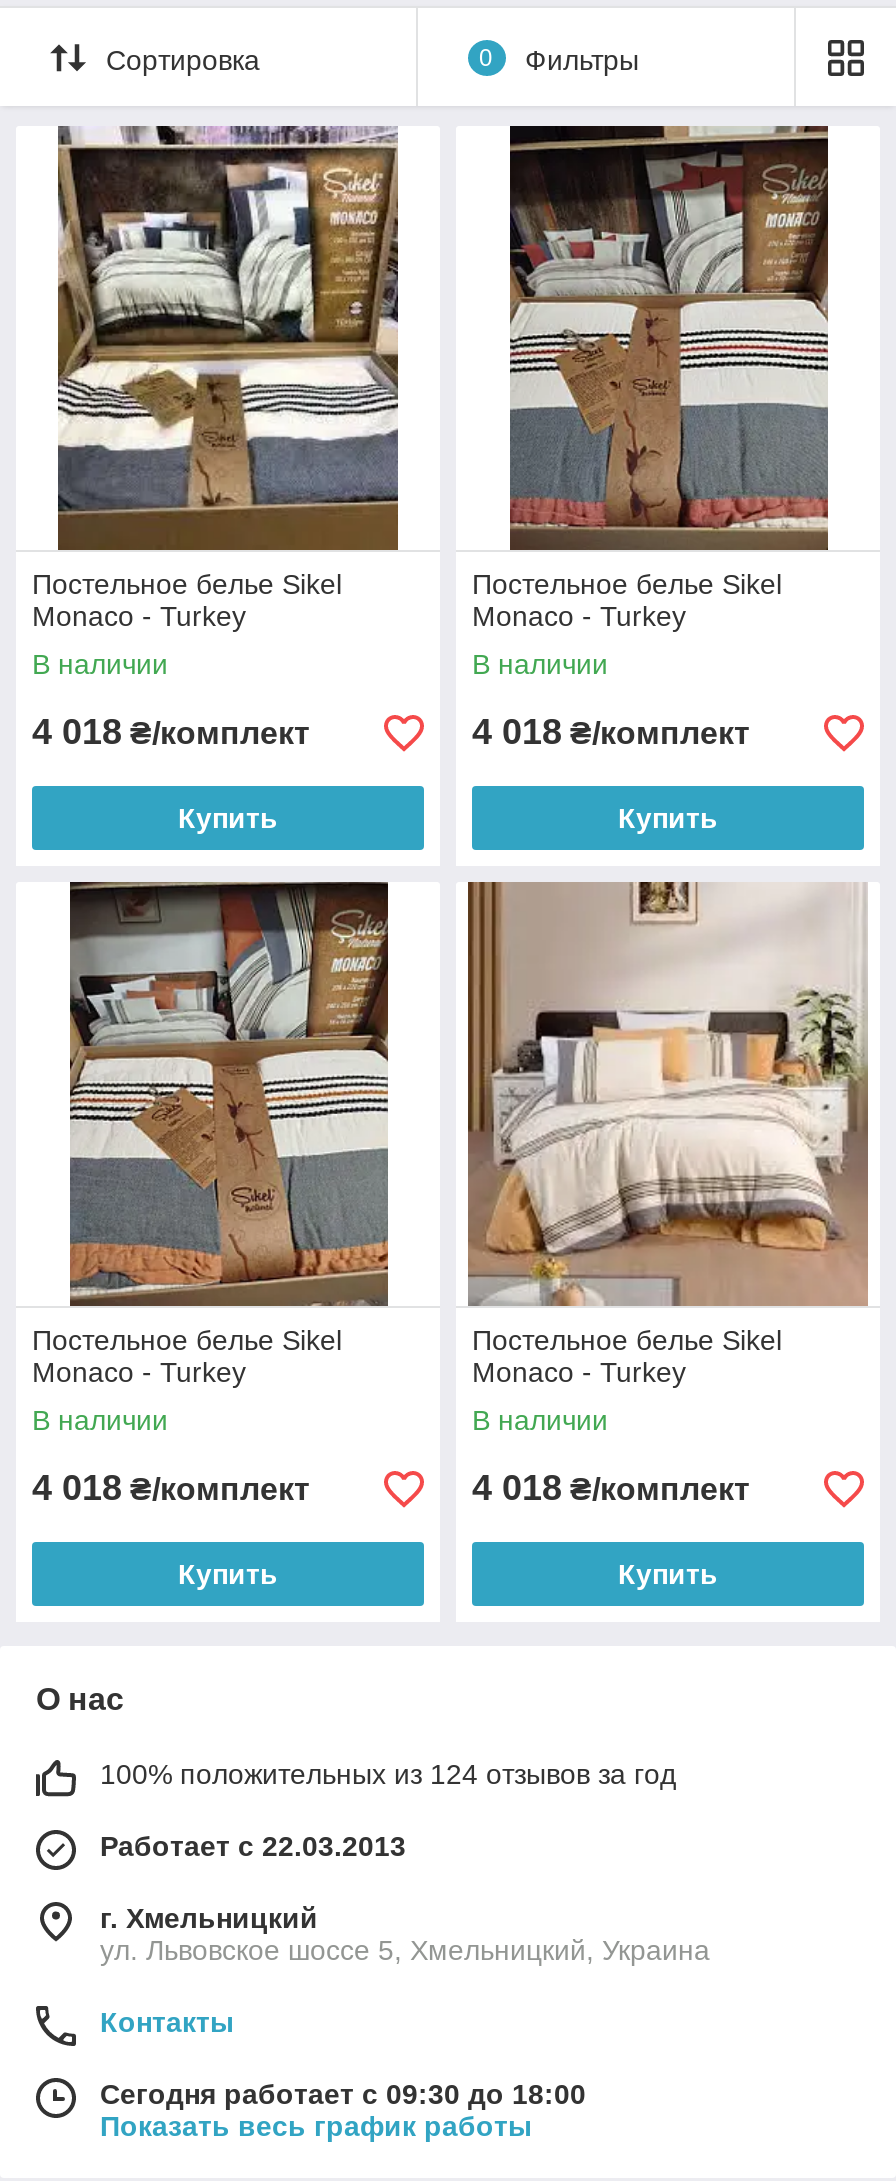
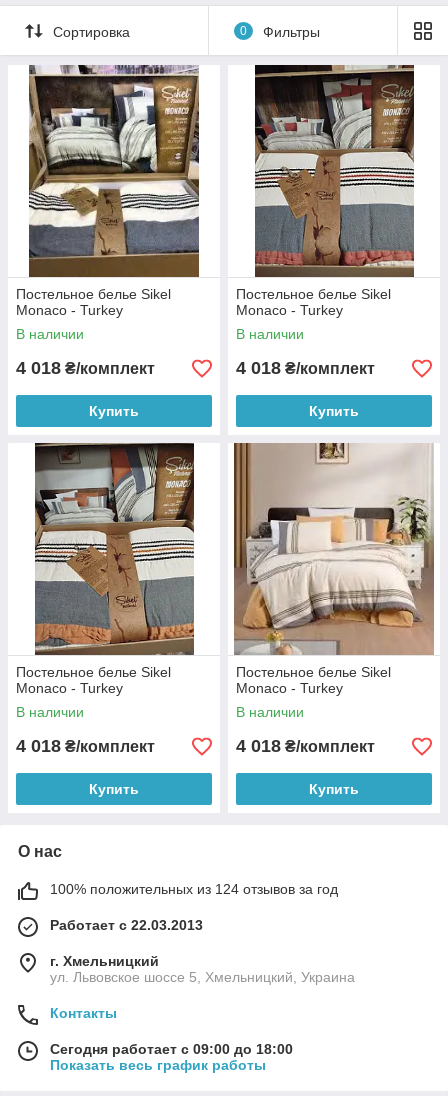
- Сегодня работает с 09:30 до 18:00
+ Сегодня работает с 09:00 до 18:00
